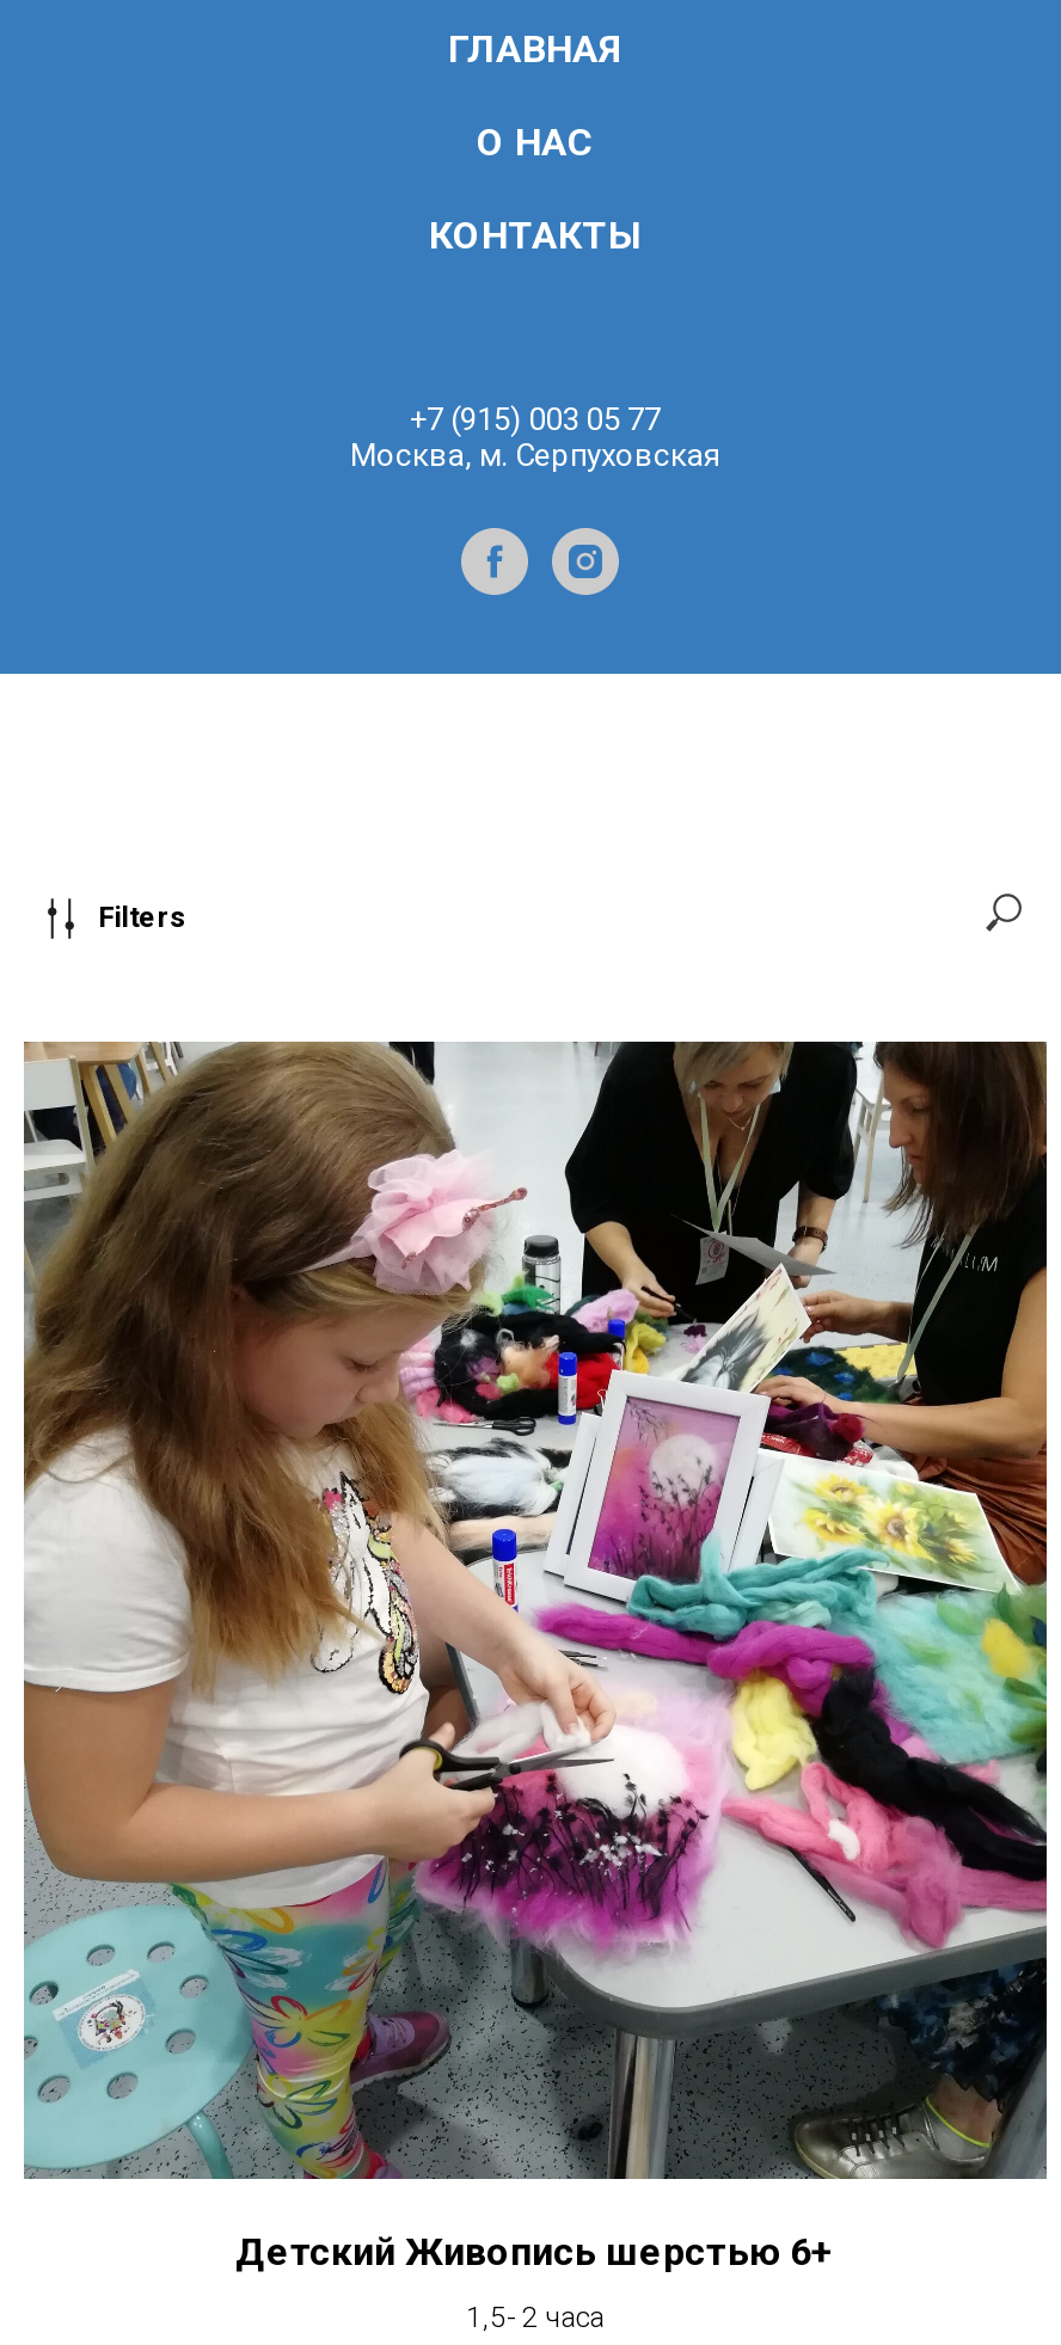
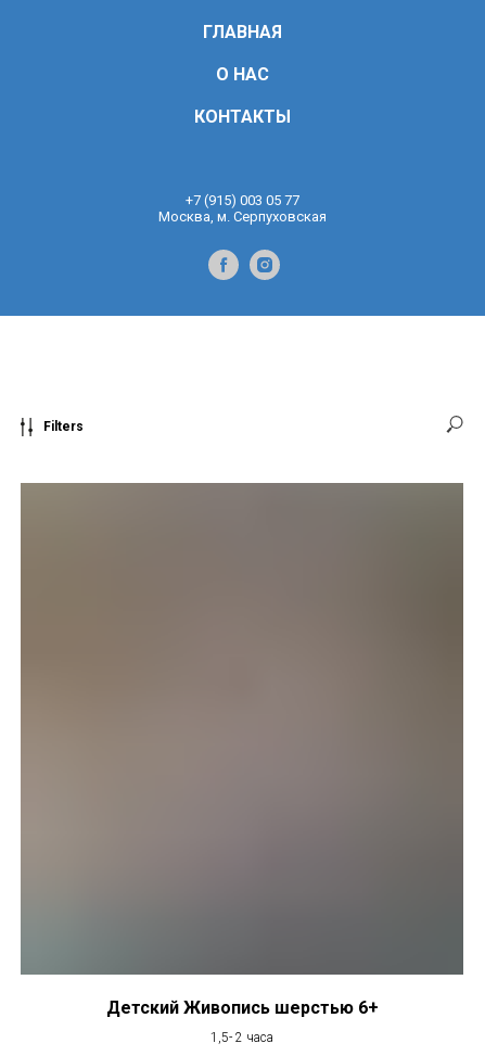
- [image]
+ [image]
